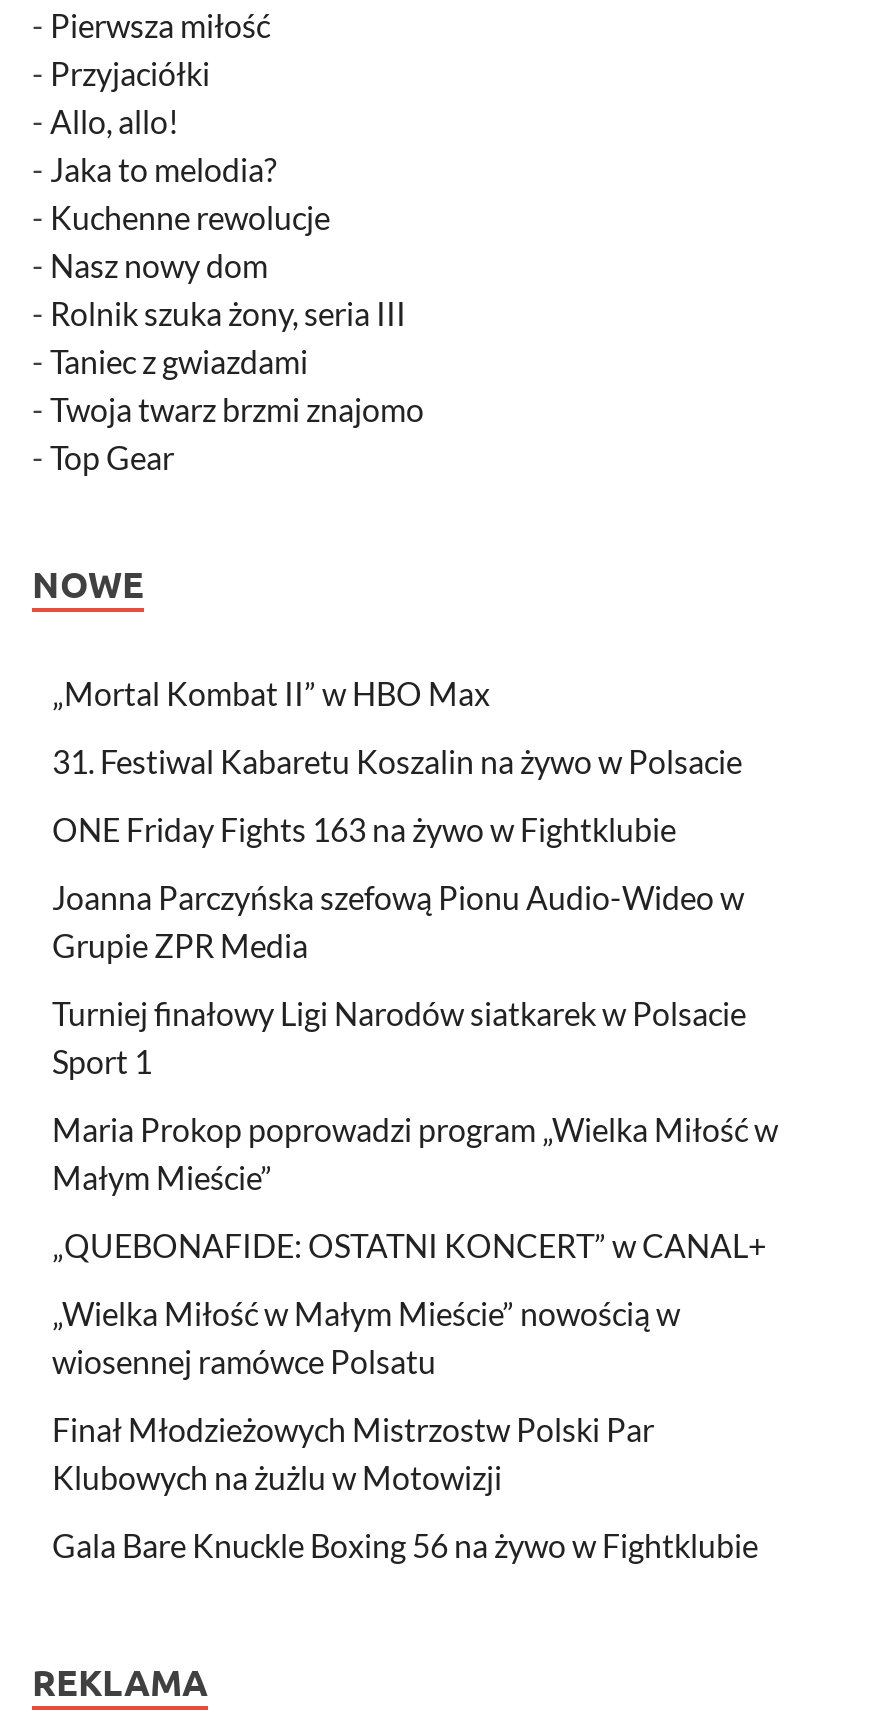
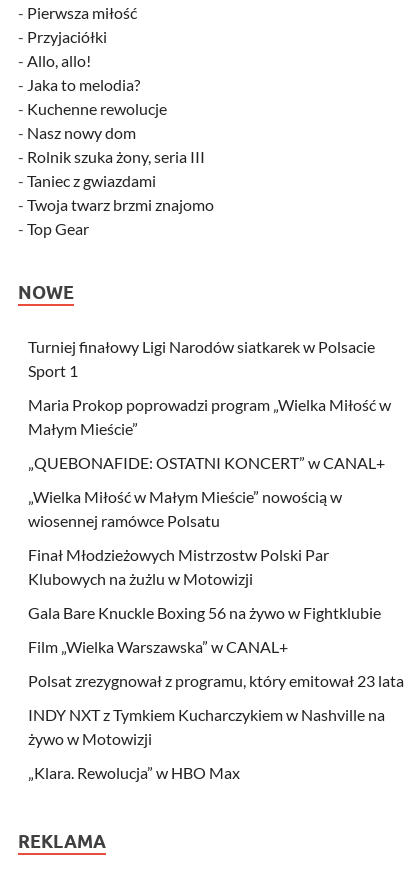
- „Mortal Kombat II” w HBO Max
- 31. Festiwal Kabaretu Koszalin na żywo w Polsacie
- ONE Friday Fights 163 na żywo w Fightklubie
- Joanna Parczyńska szefową Pionu Audio-Wideo w
- Grupie ZPR Media

moved up: Turniej finałowy Ligi Narodów siatkarek w Polsacie | Sport 1 | Maria Prokop poprowadzi program „Wielka Miłość w | ... | Klubowych na żużlu w Motowizji | Gala Bare Knuckle Boxing 56 na żywo w Fightklubie

+ Film „Wielka Warszawska” w CANAL+
+ Polsat zrezygnował z programu, który emitował 23 lata
+ INDY NXT z Tymkiem Kucharczykiem w Nashville na
+ żywo w Motowizji
+ „Klara. Rewolucja” w HBO Max
